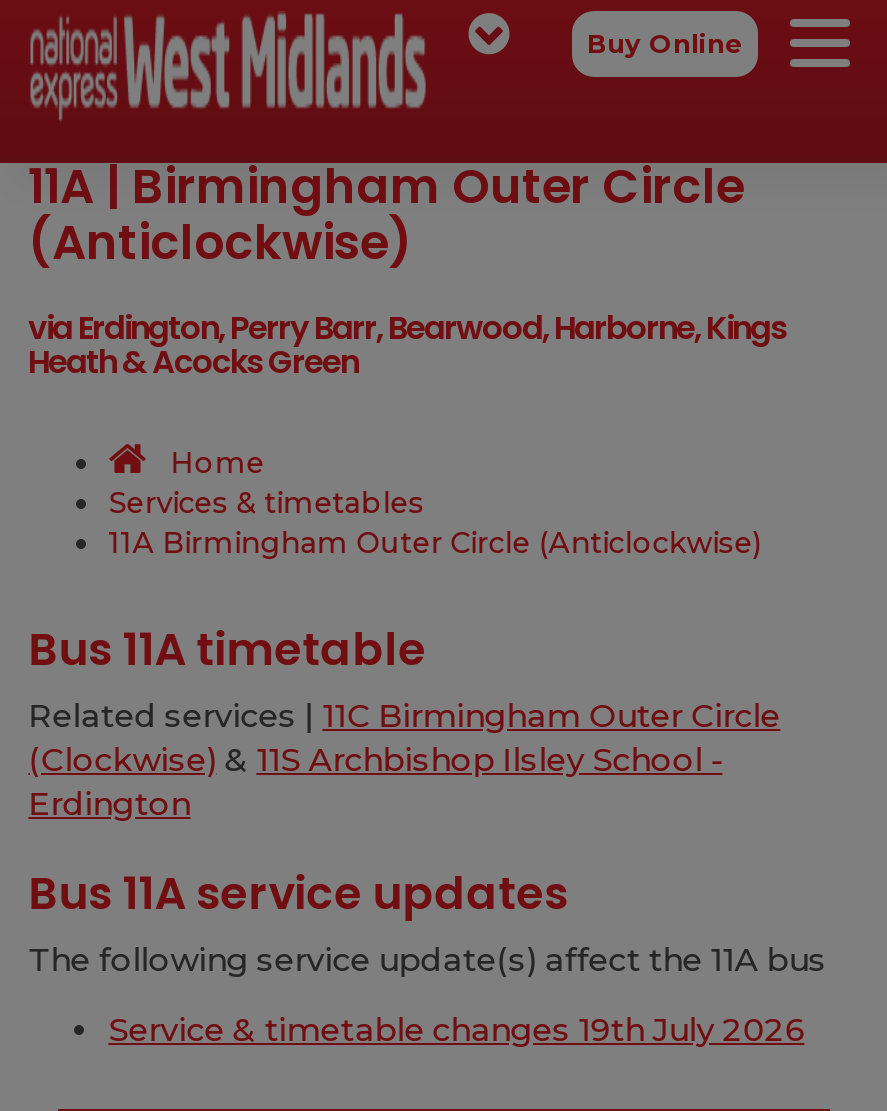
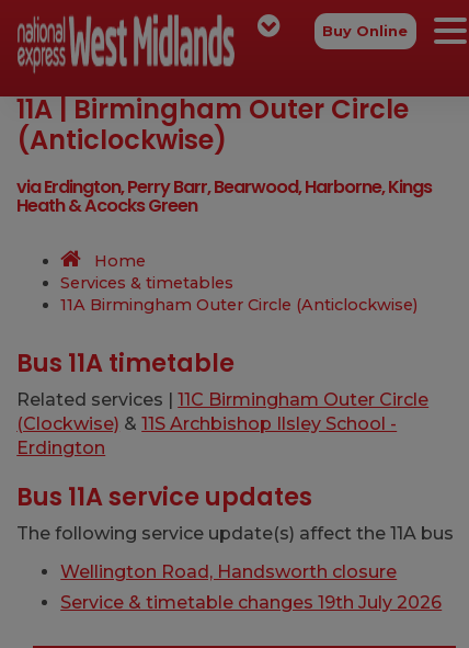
+ Wellington Road, Handsworth closure
